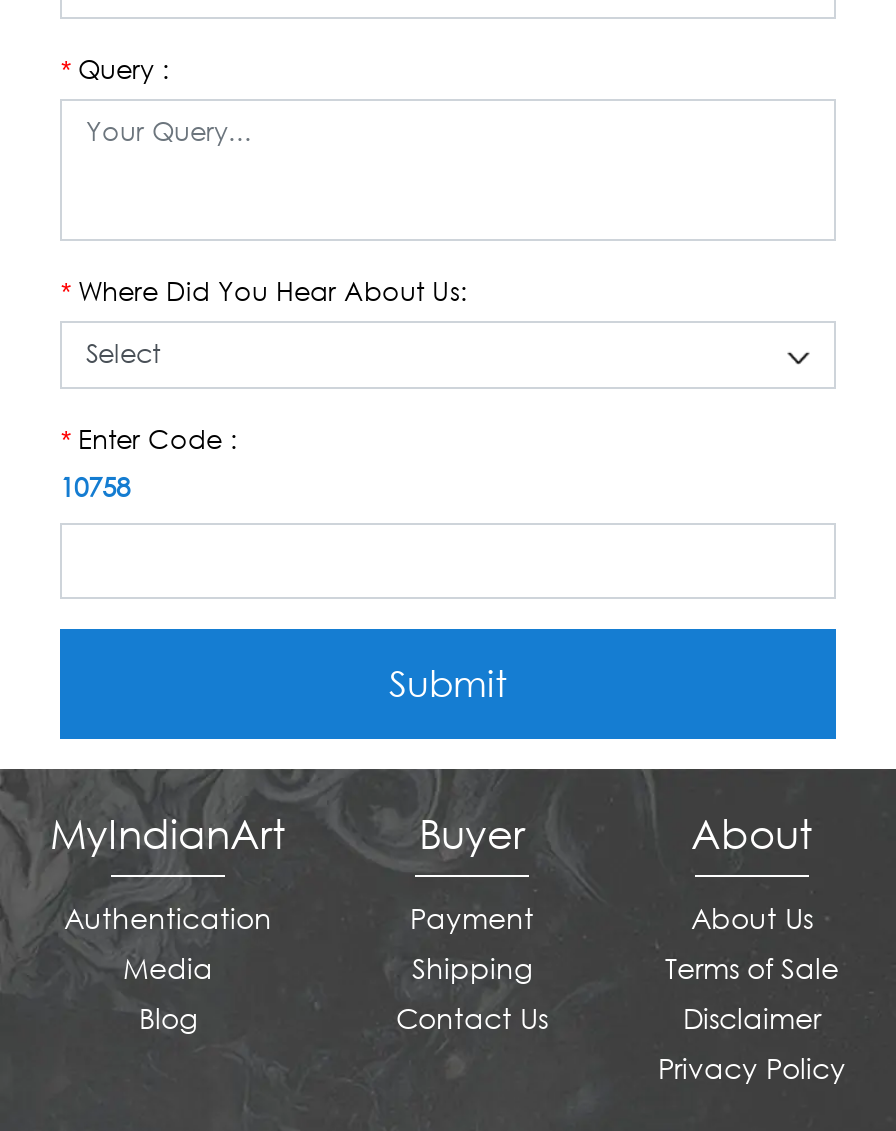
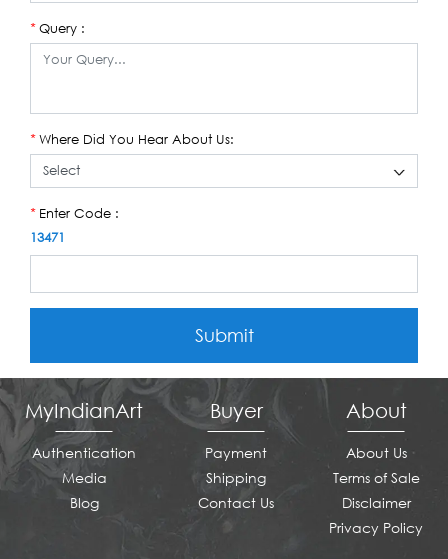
- 10758
+ 13471
